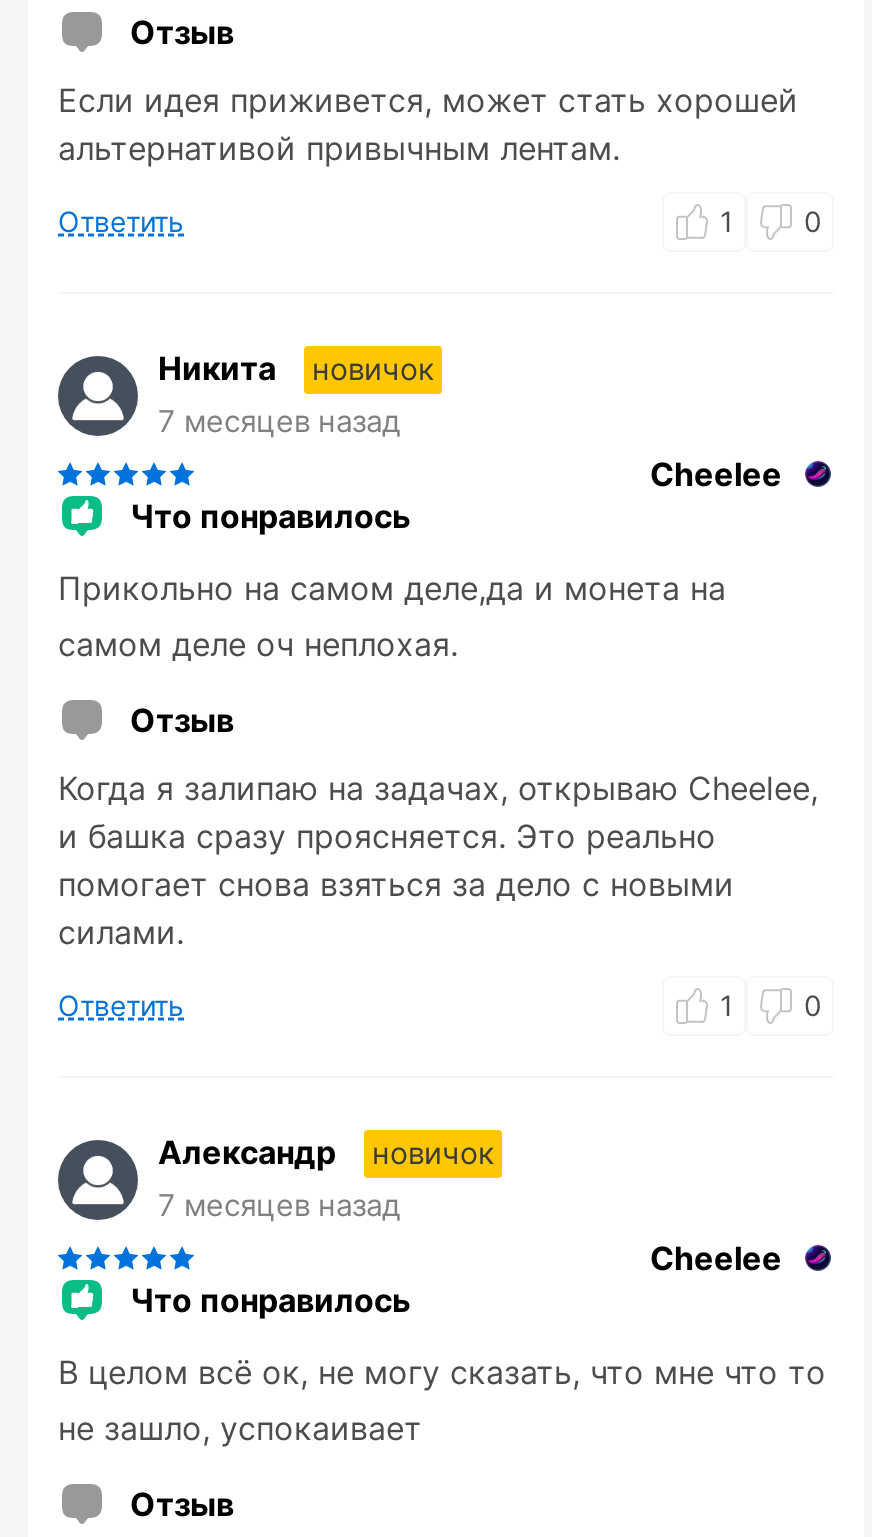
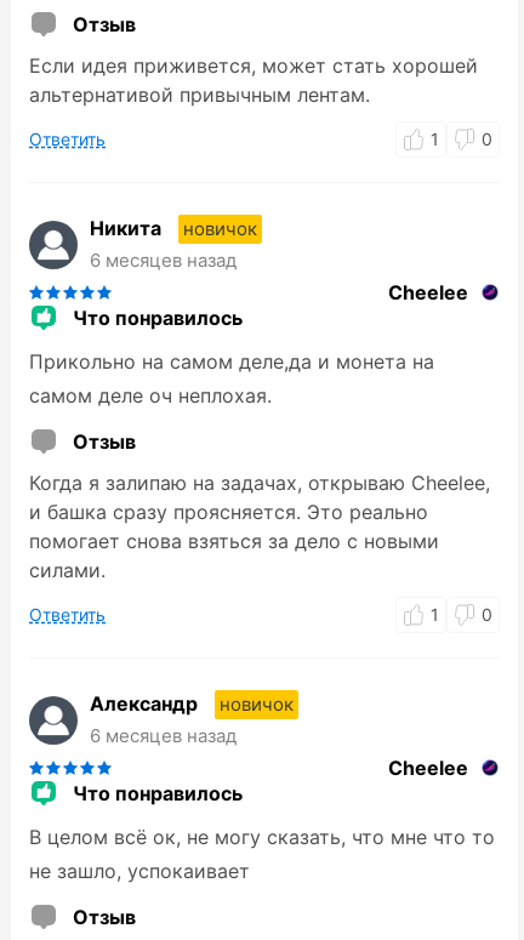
- 7 месяцев назад
+ 6 месяцев назад

- 7 месяцев назад
+ 6 месяцев назад
